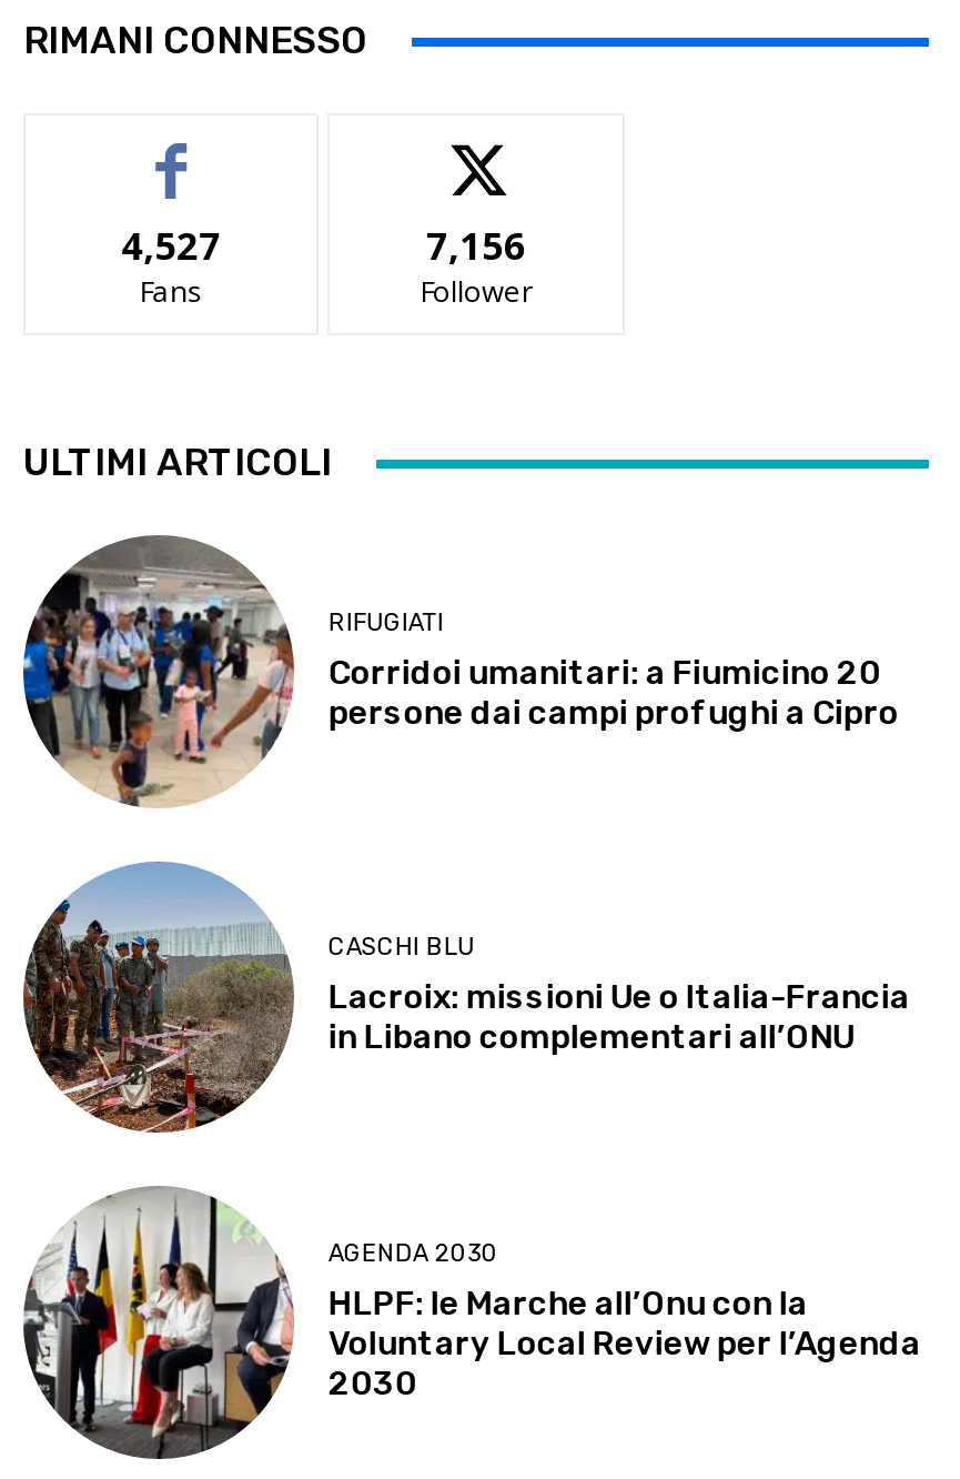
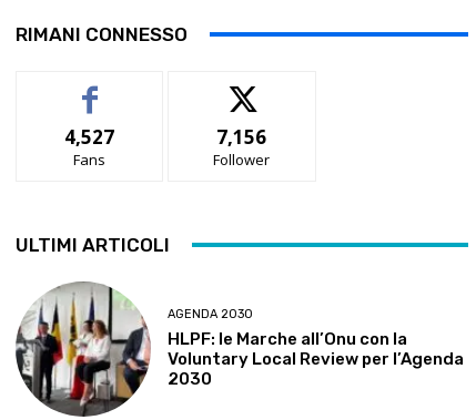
- [image]
- RIFUGIATI
- Corridoi umanitari: a Fiumicino 20
- persone dai campi profughi a Cipro

- [image]
- CASCHI BLU
- Lacroix: missioni Ue o Italia-Francia
- in Libano complementari all’ONU
